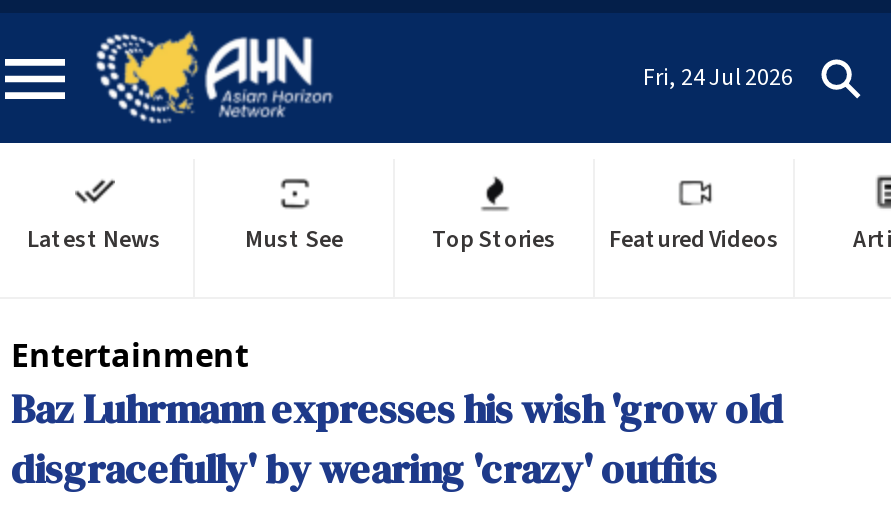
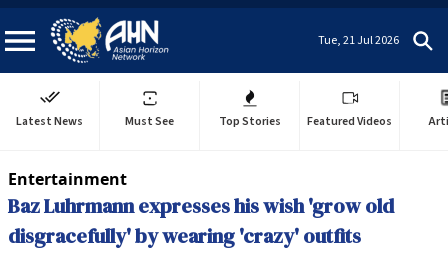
- Fri, 24 Jul 2026
+ Tue, 21 Jul 2026
